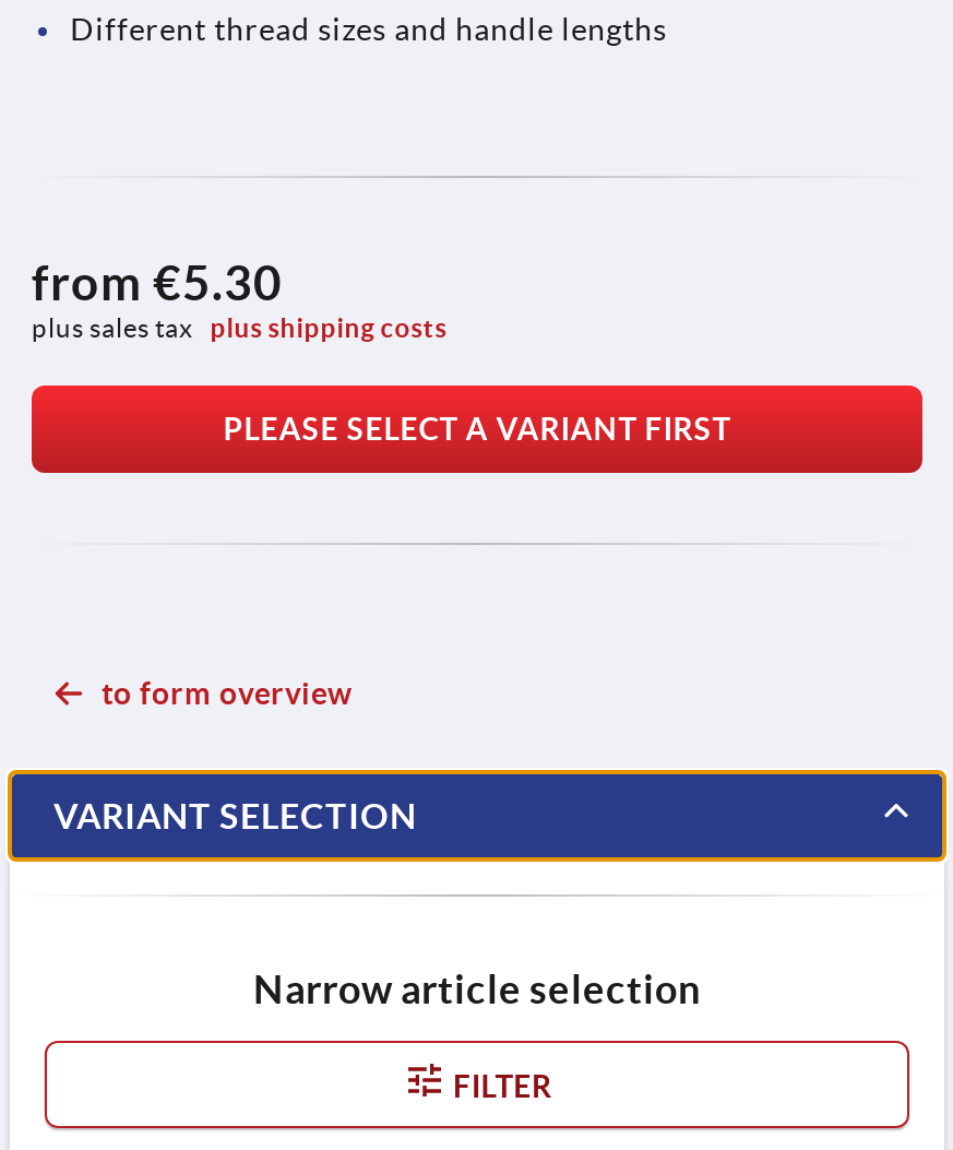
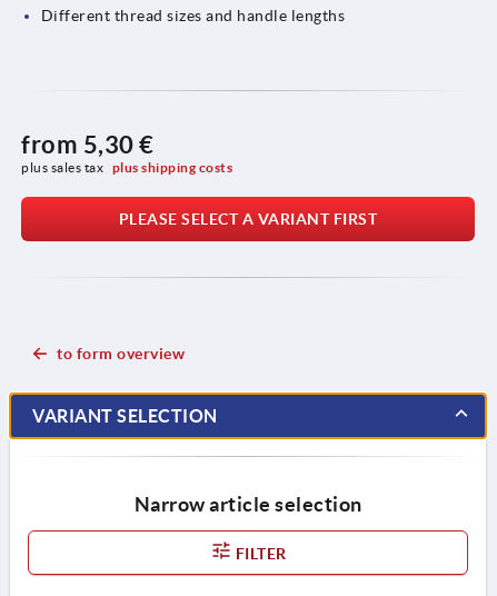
- from €5.30
+ from 5,30 €
